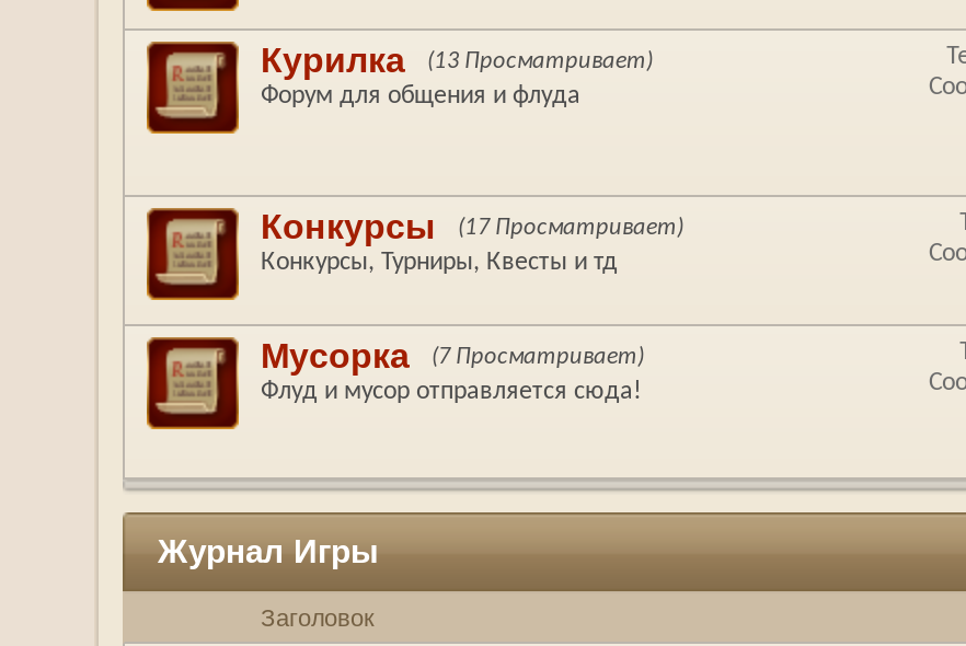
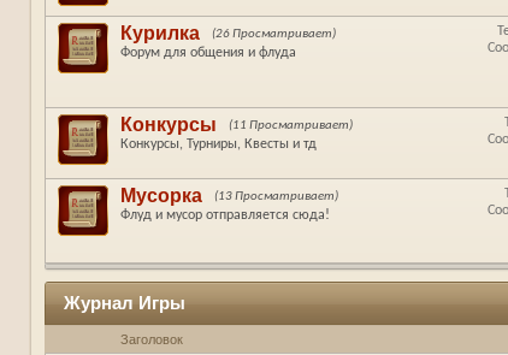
moved down: (13 Просматривает)

+ (26 Просматривает)

- (17 Просматривает)
+ (11 Просматривает)

- (7 Просматривает)
